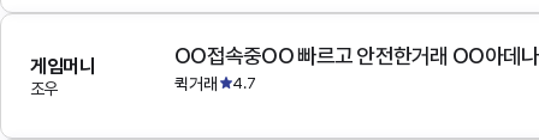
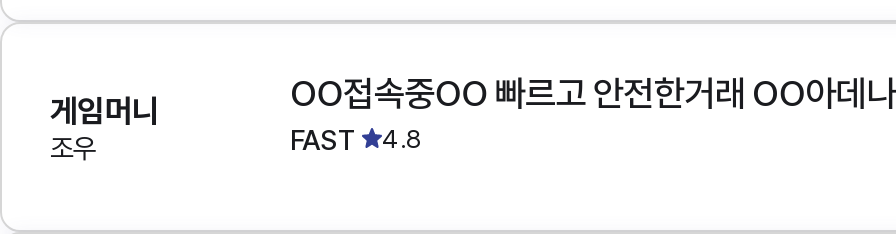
- 퀵거래
- 4.7
+ FAST
+ 4.8
